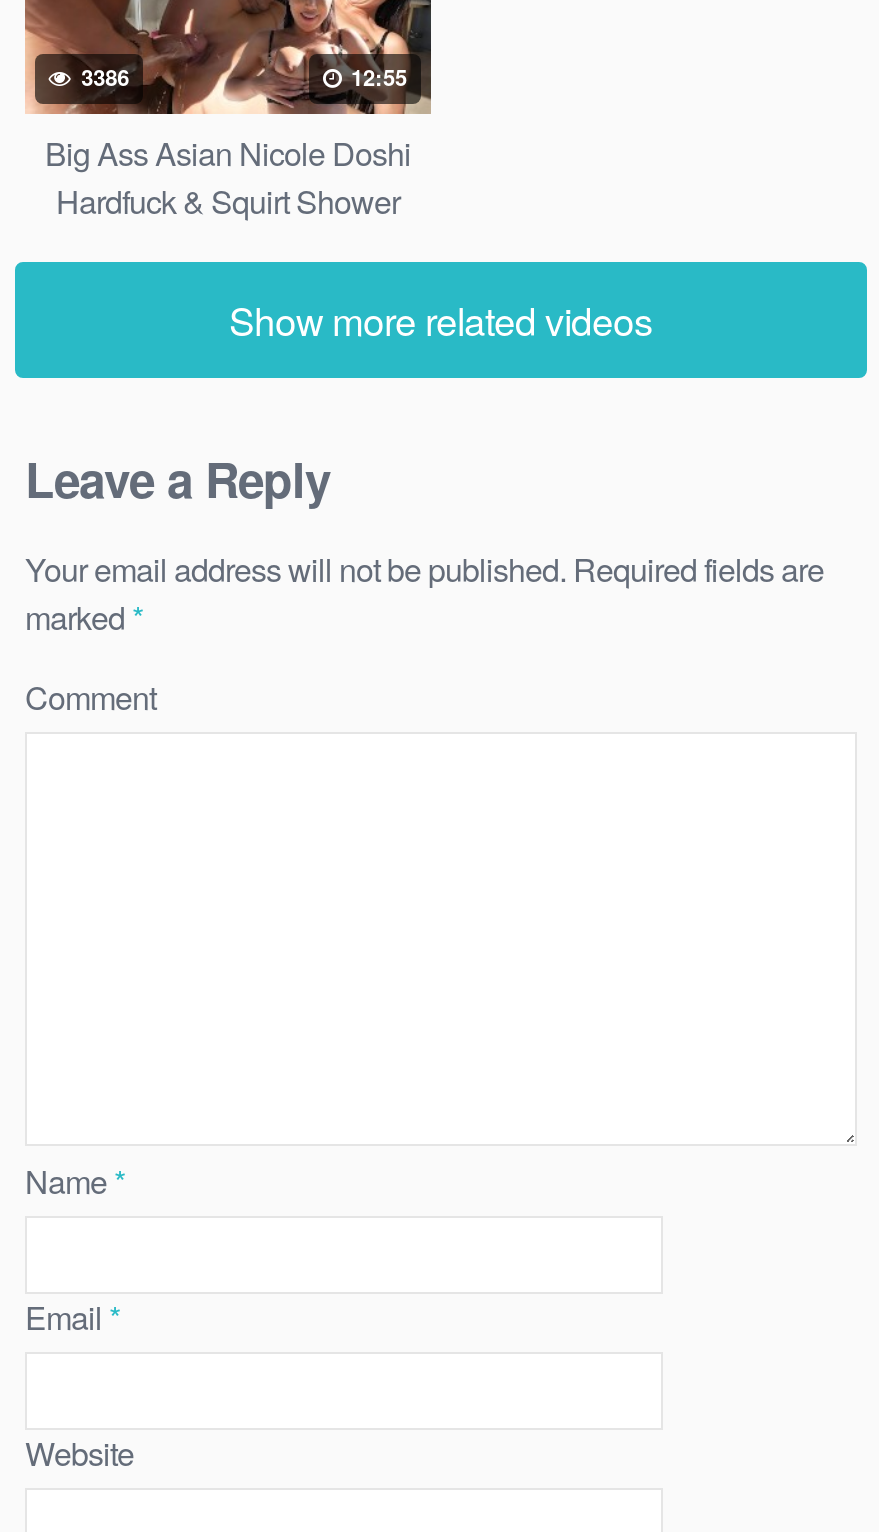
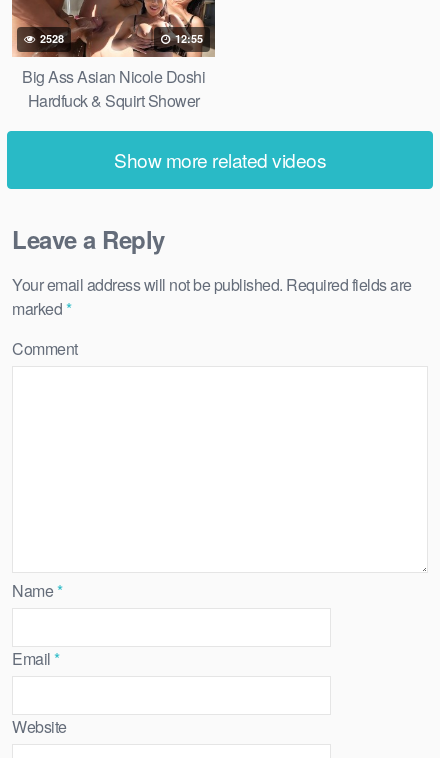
- 3386
+ 2528
